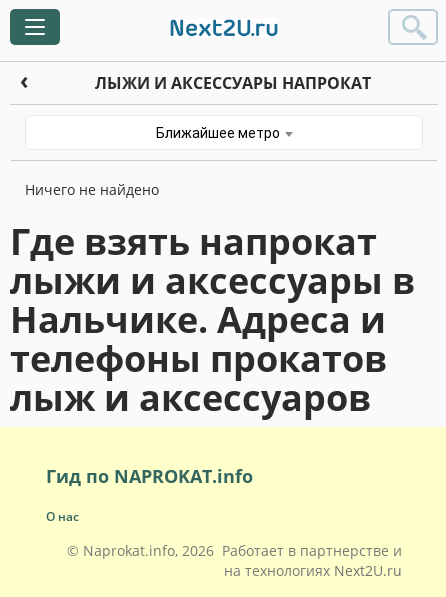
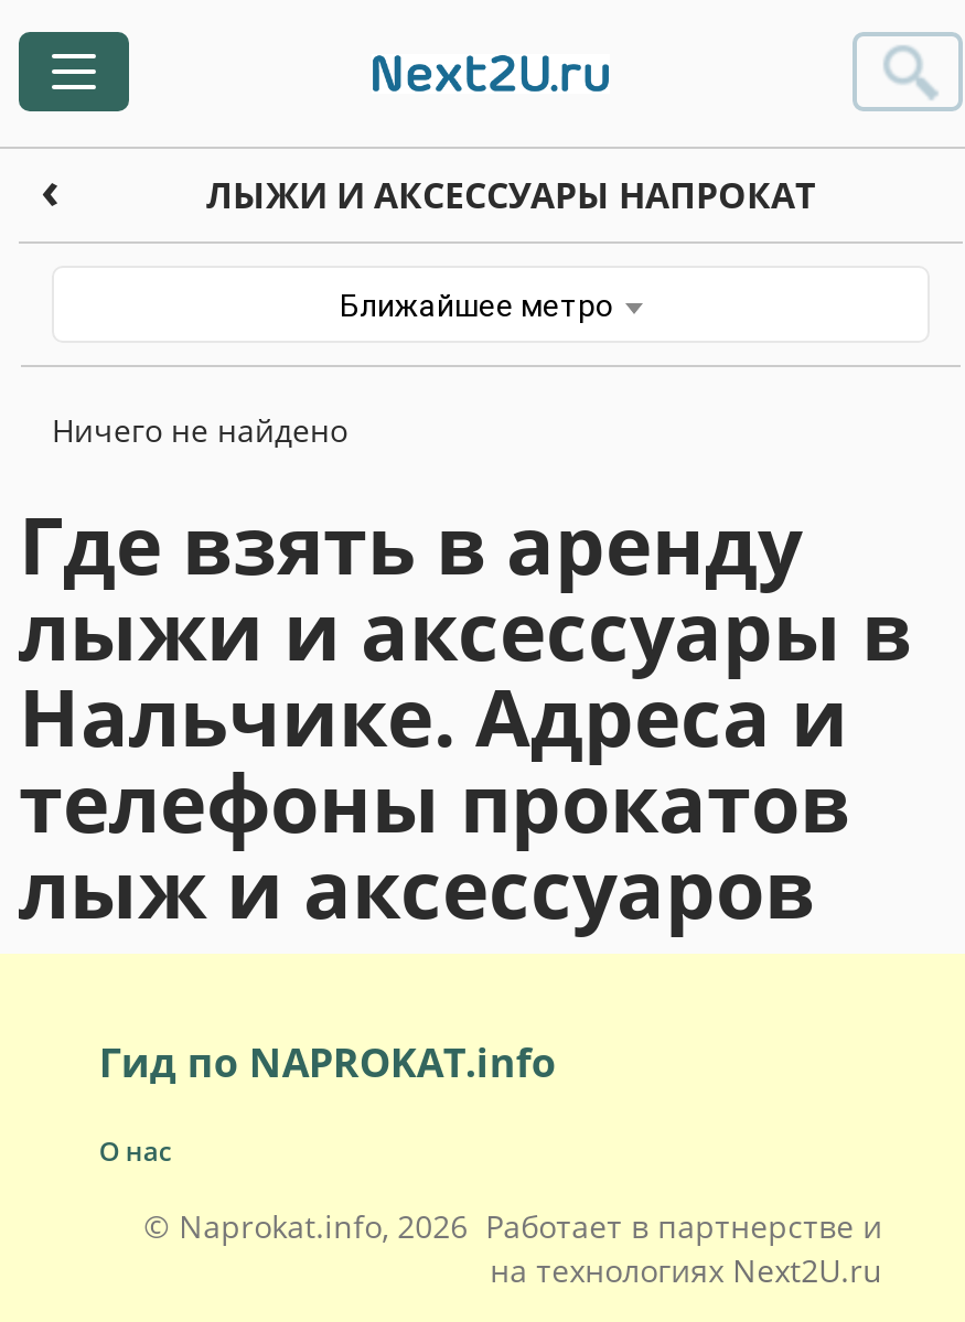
- Где взять напрокат
+ Где взять в аренду
